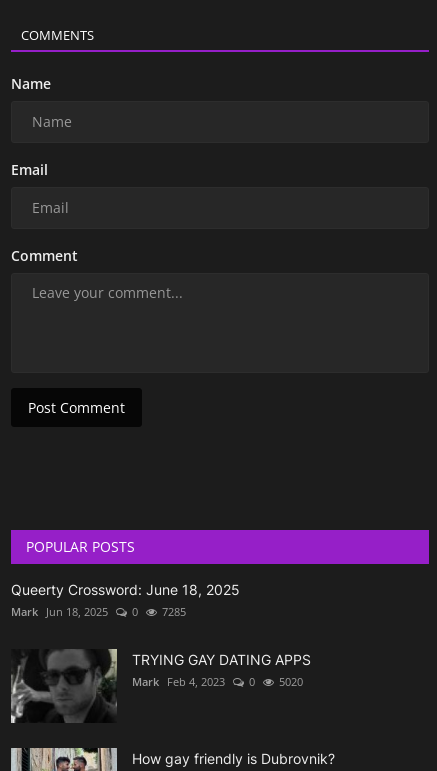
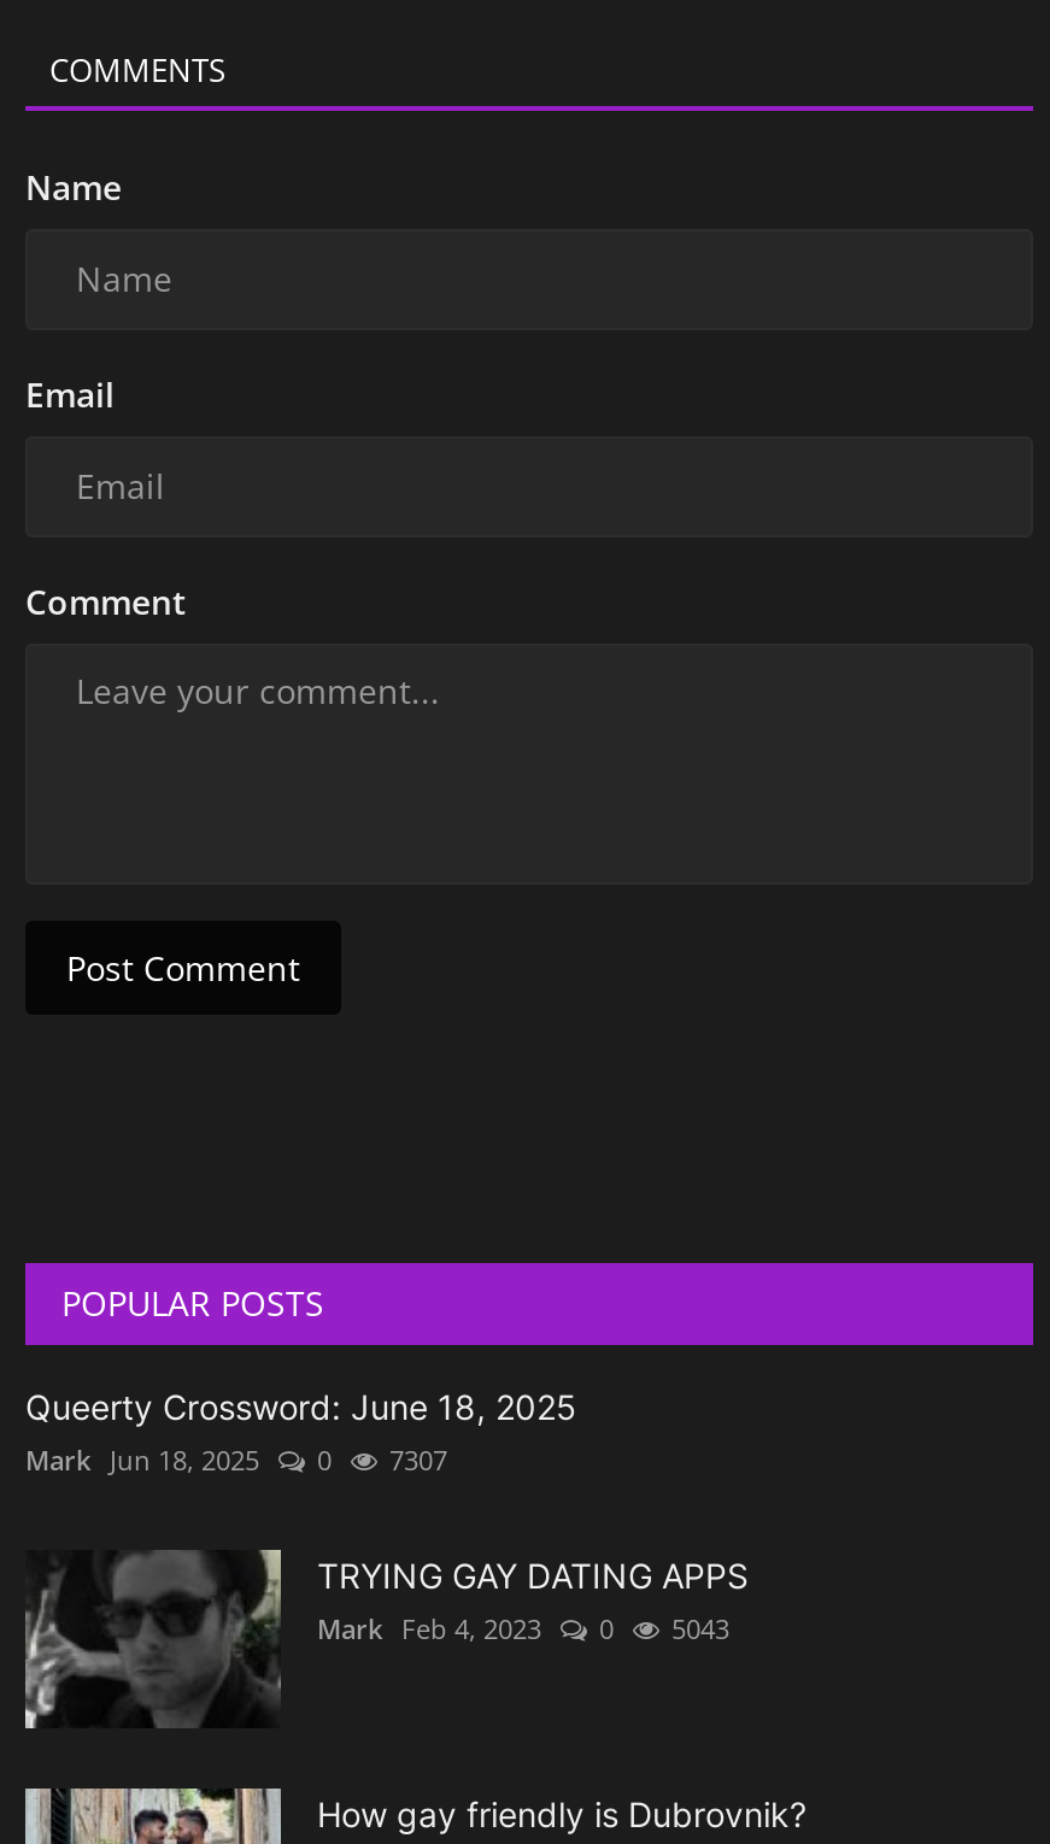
- Mark Jun 18, 2025 0 7285
+ Mark Jun 18, 2025 0 7307

- Mark Feb 4, 2023 0 5020
+ Mark Feb 4, 2023 0 5043
